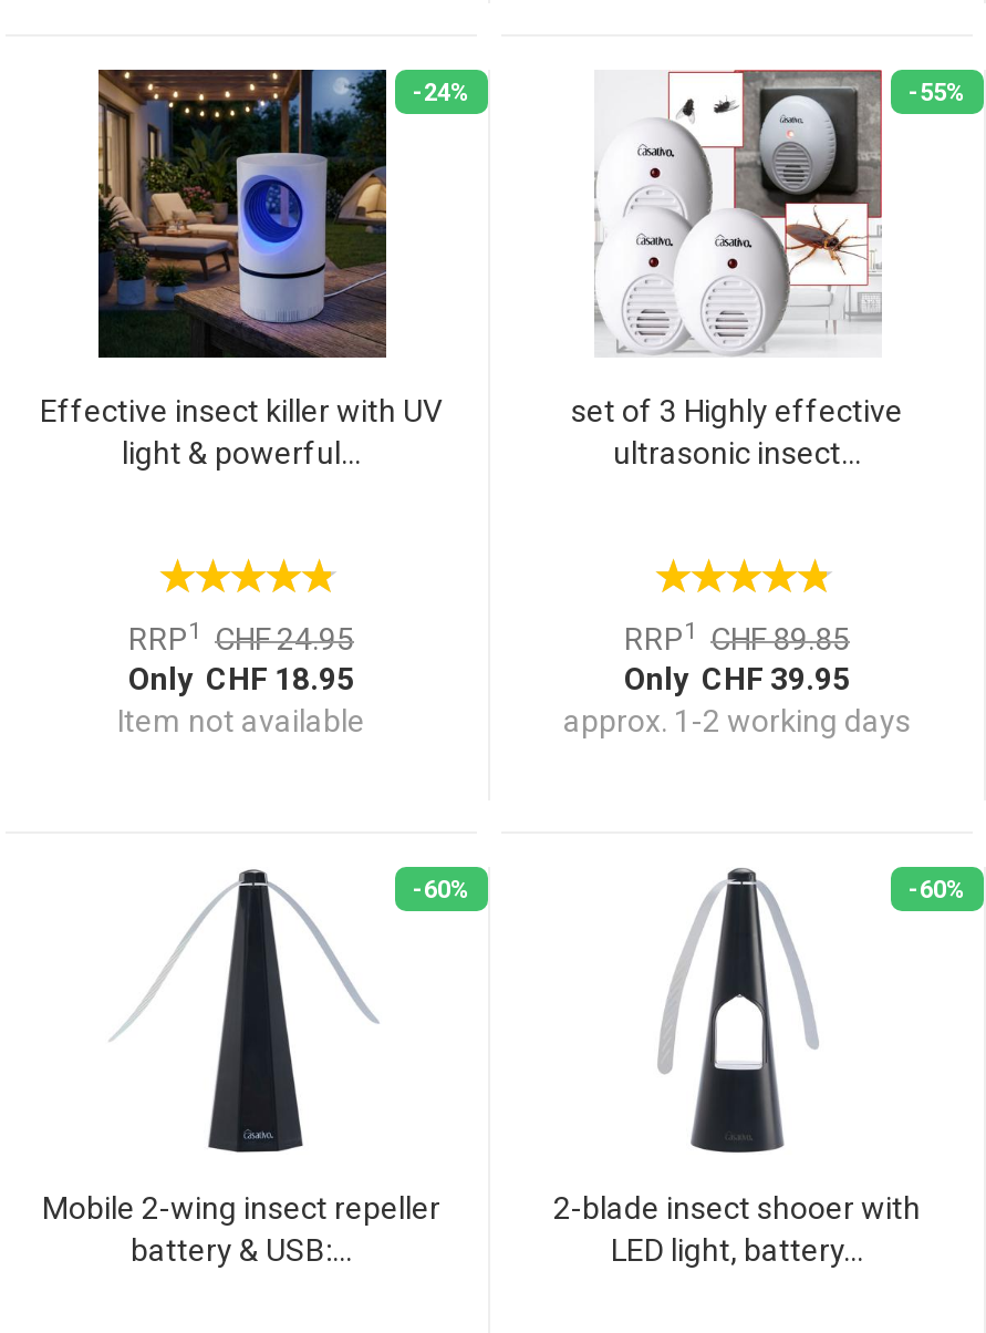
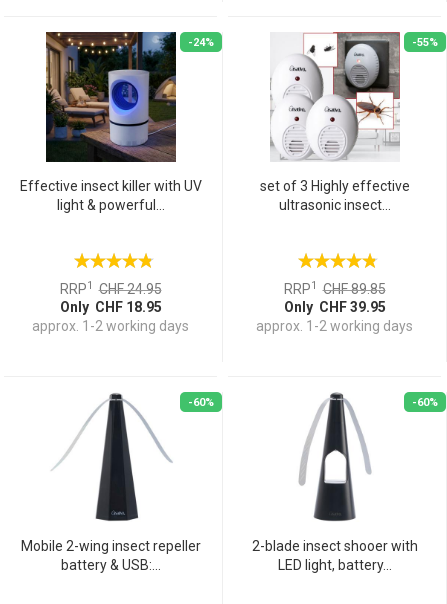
- Item not available
+ approx. 1-2 working days
